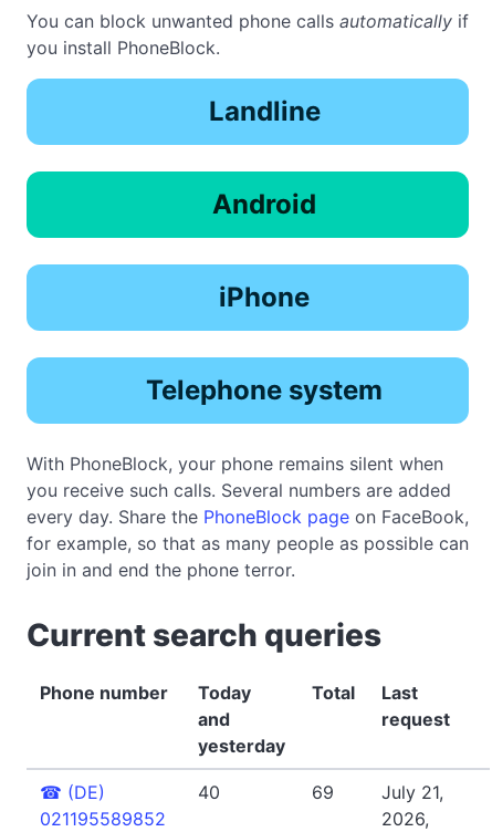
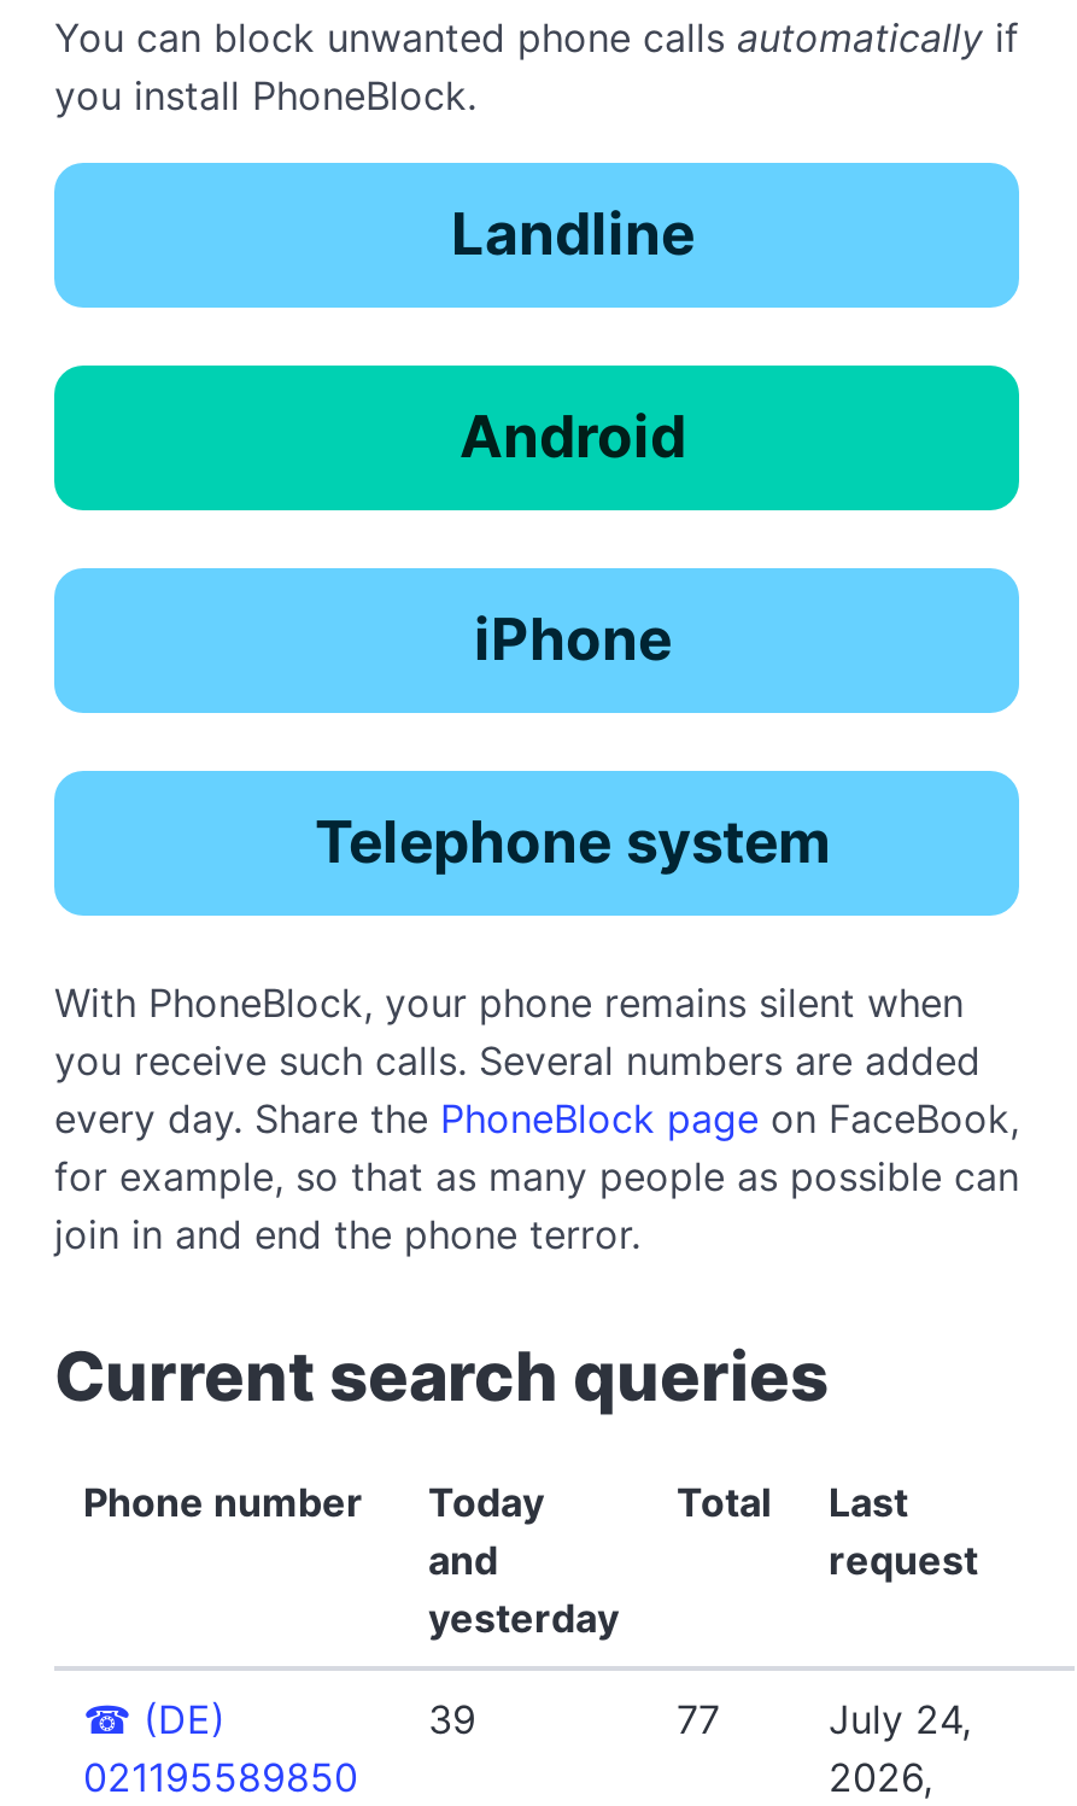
- 40
+ 39

- 69
+ 77

- July 21,
+ July 24,

- 021195589852
+ 021195589850
